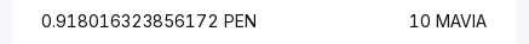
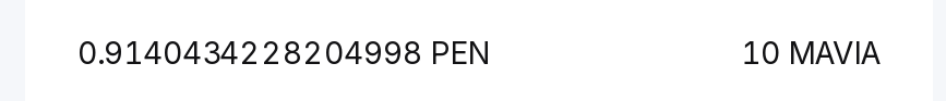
- 0.918016323856172 PEN
+ 0.9140434228204998 PEN
